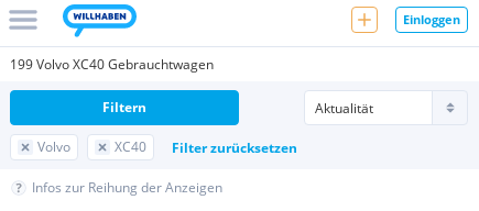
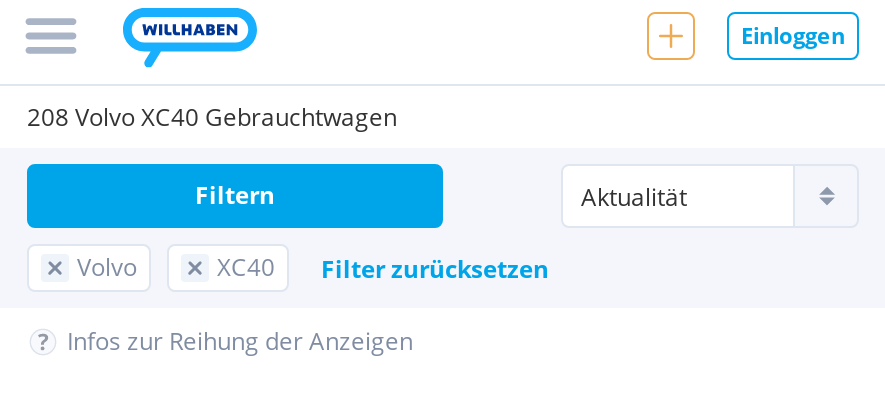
- 199 Volvo XC40 Gebrauchtwagen
+ 208 Volvo XC40 Gebrauchtwagen
